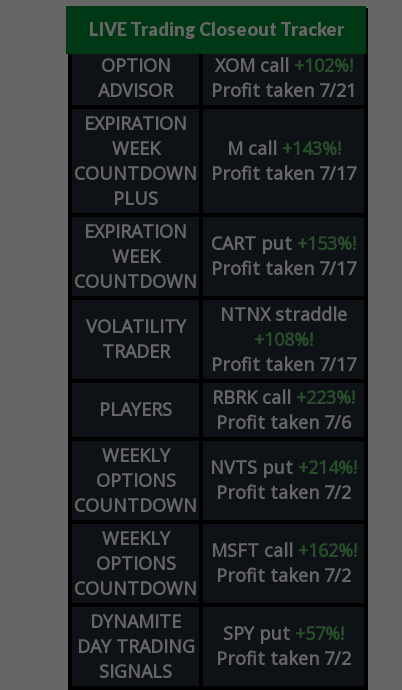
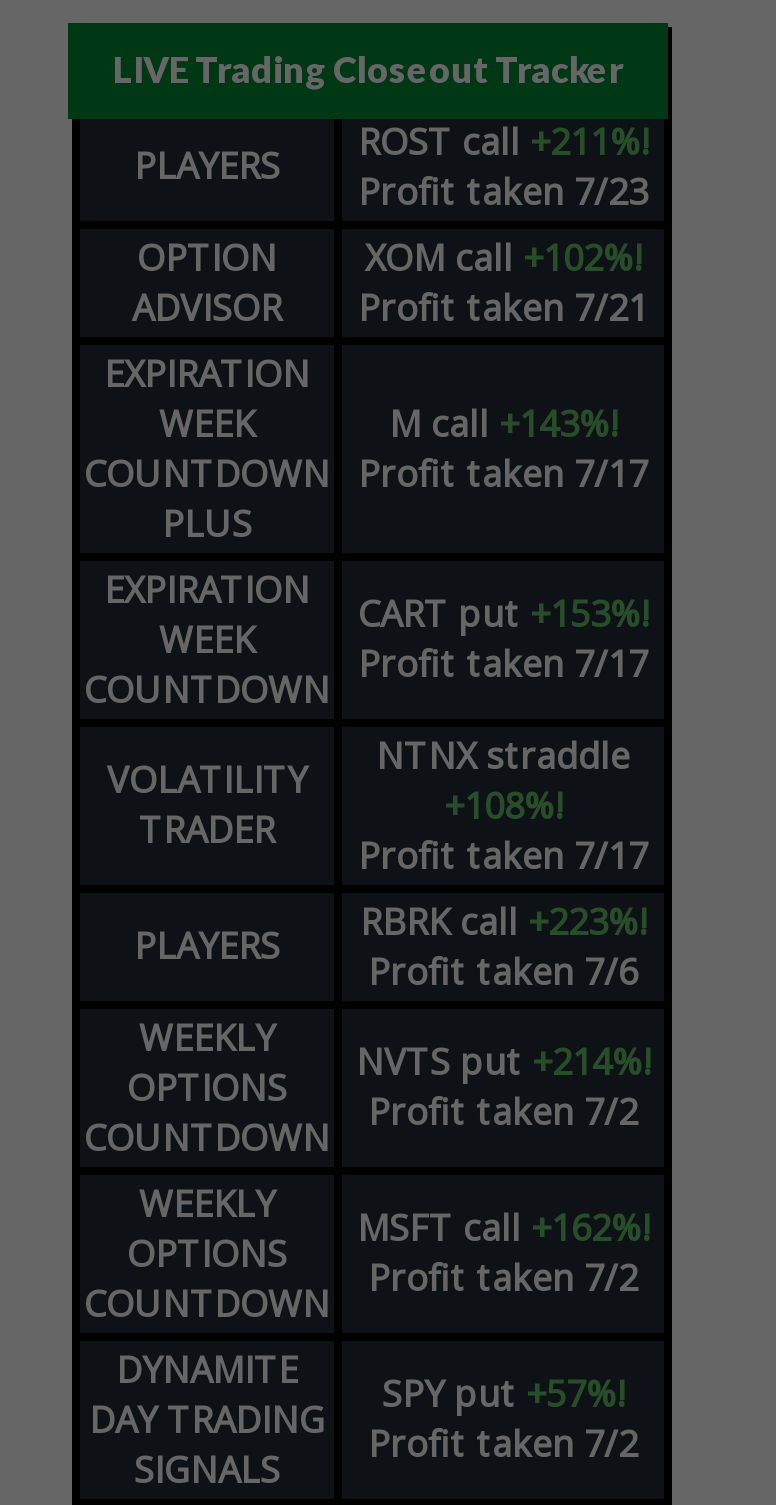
+ PLAYERS
+ ROST call +211%!
+ Profit taken 7/23
